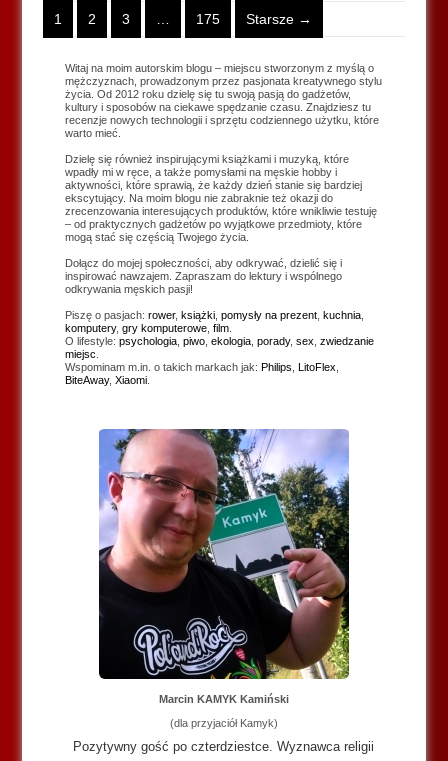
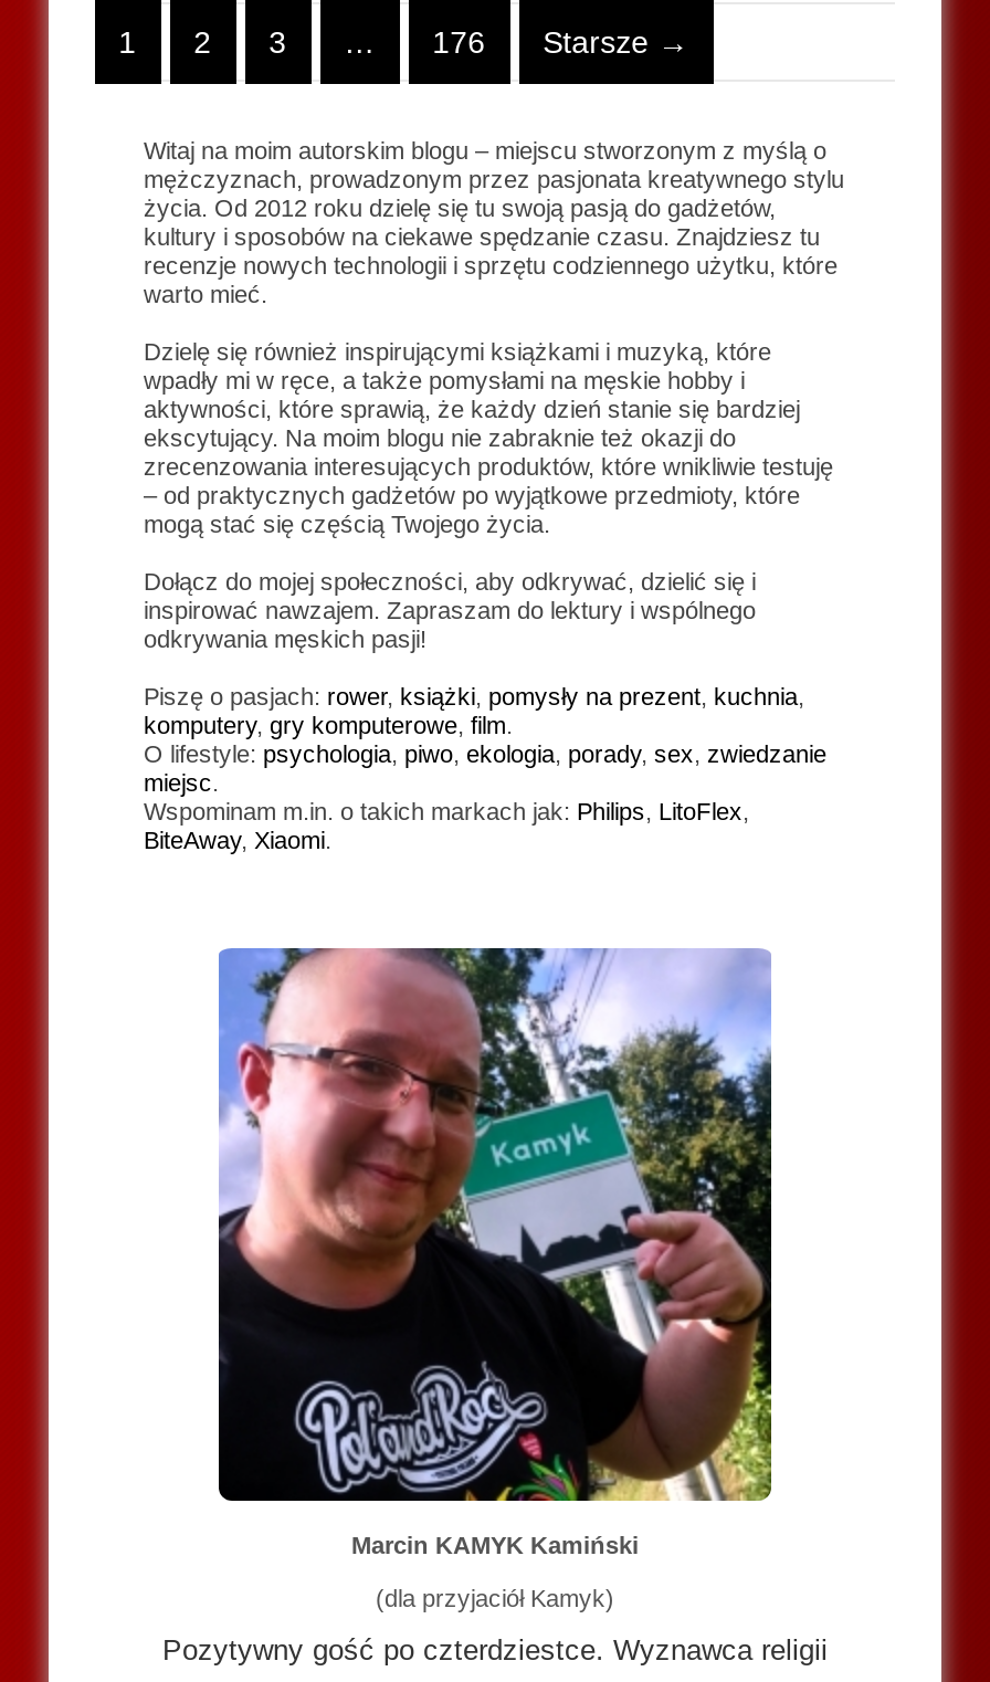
- 175
+ 176
